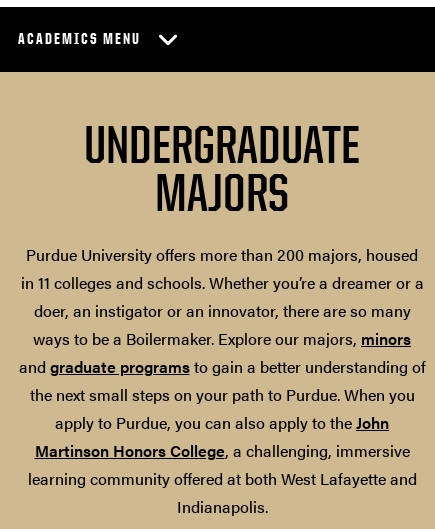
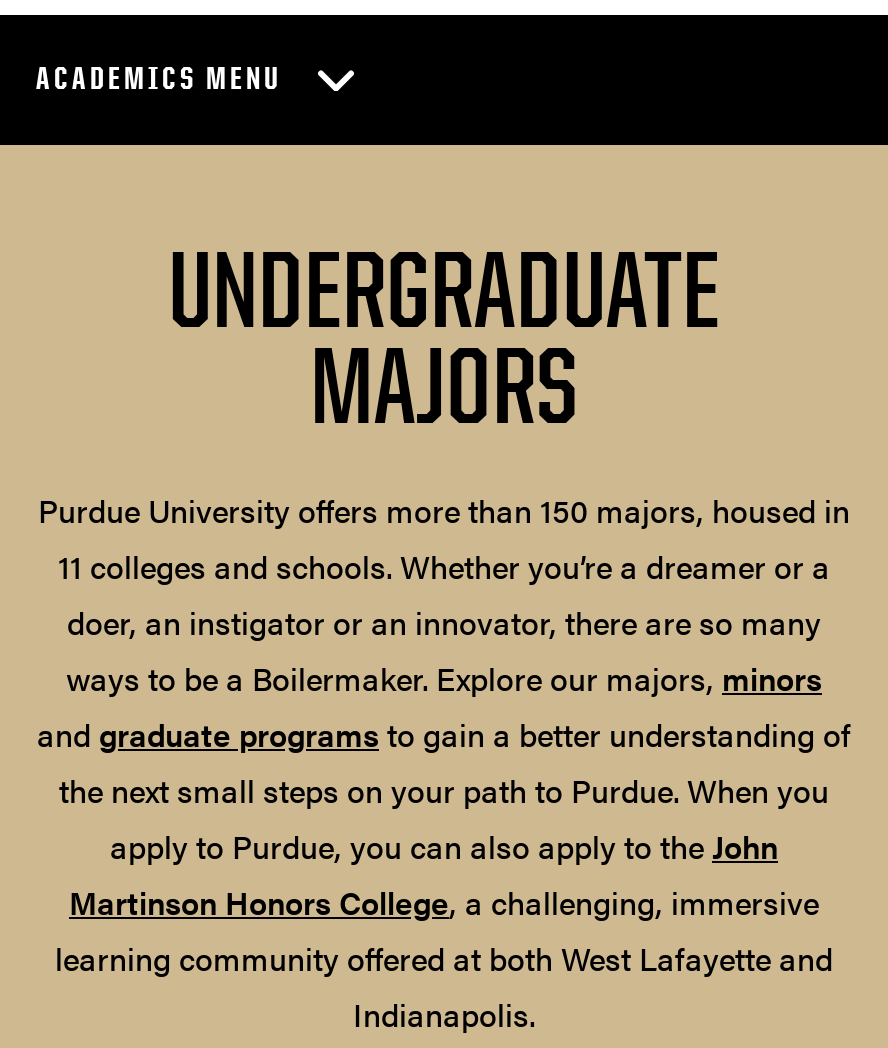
- Purdue University offers more than 200 majors, housed
- in 11 colleges and schools. Whether you’re a dreamer or a
+ Purdue University offers more than 150 majors, housed in
+ 11 colleges and schools. Whether you’re a dreamer or a
